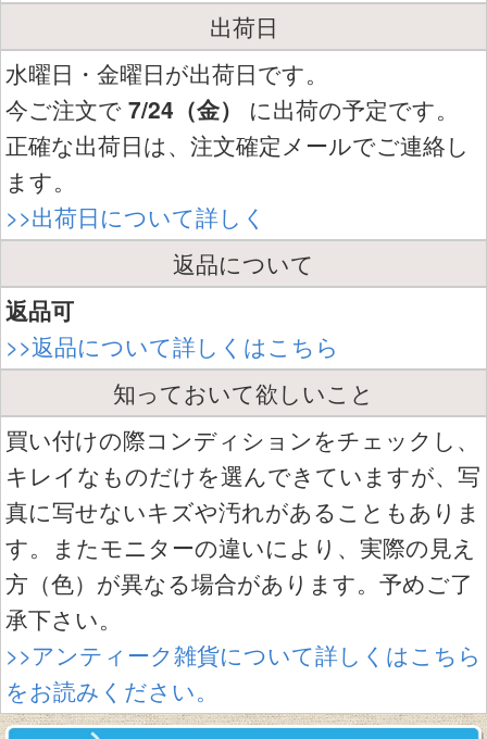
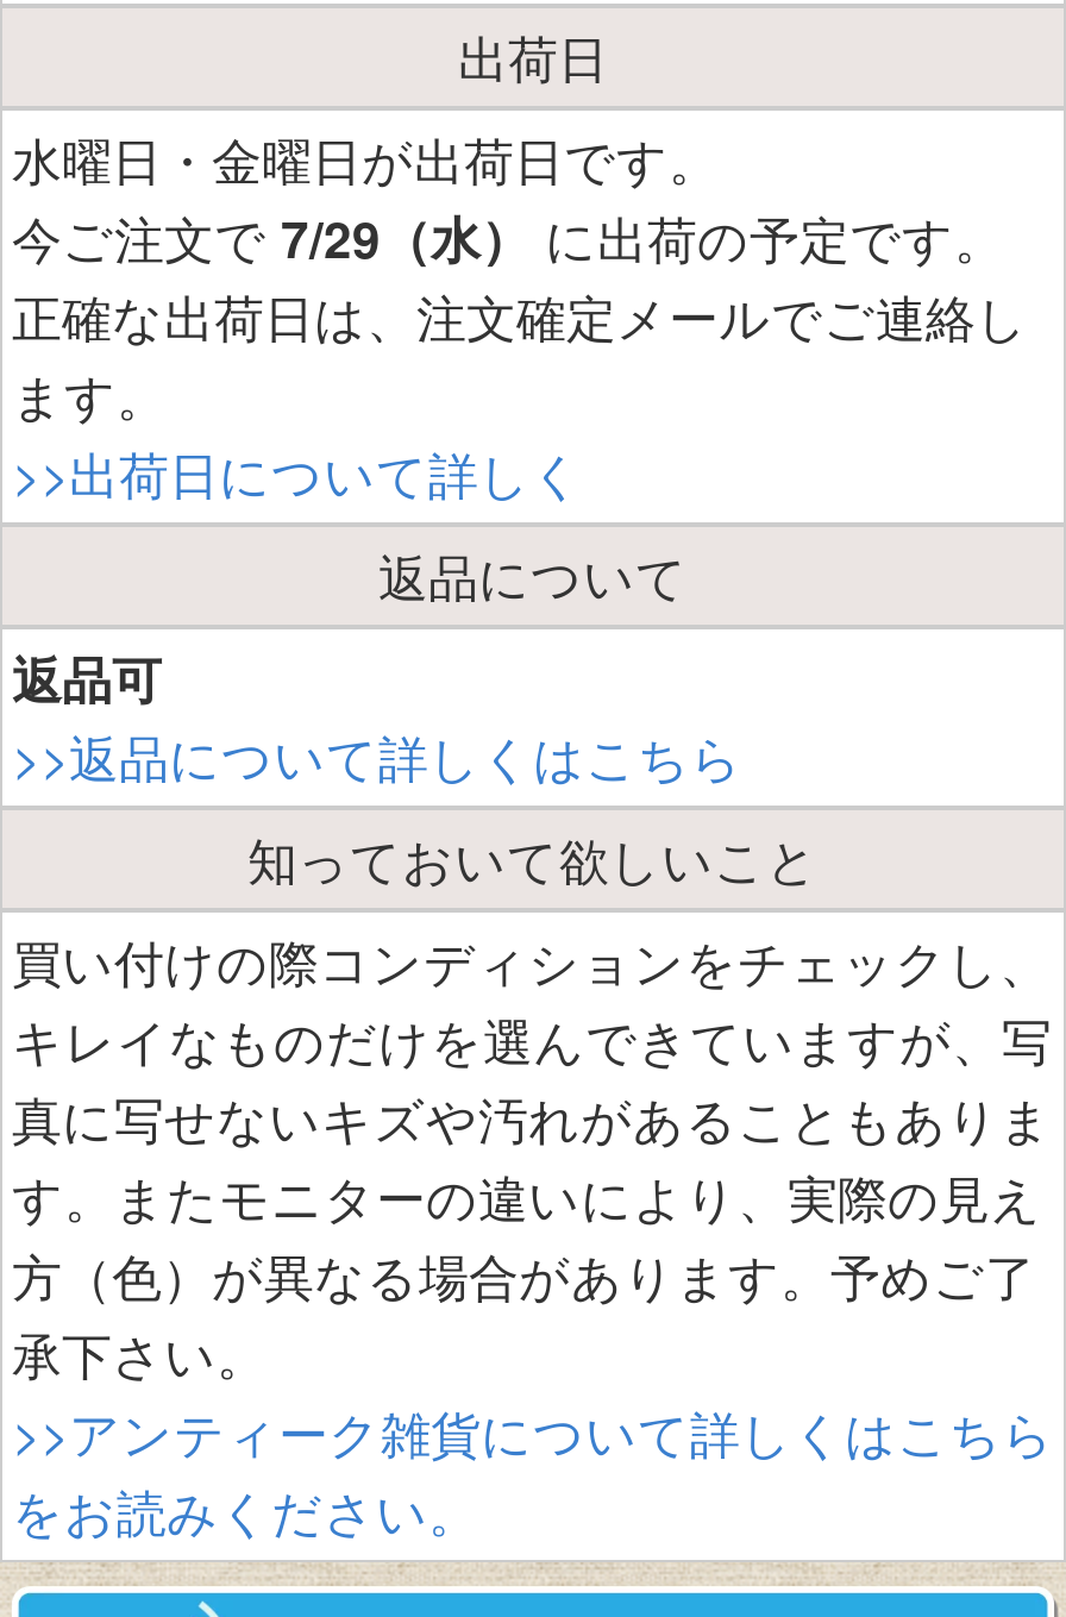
- 今ご注文で7/24（金）に出荷の予定です。
+ 今ご注文で7/29（水）に出荷の予定です。
